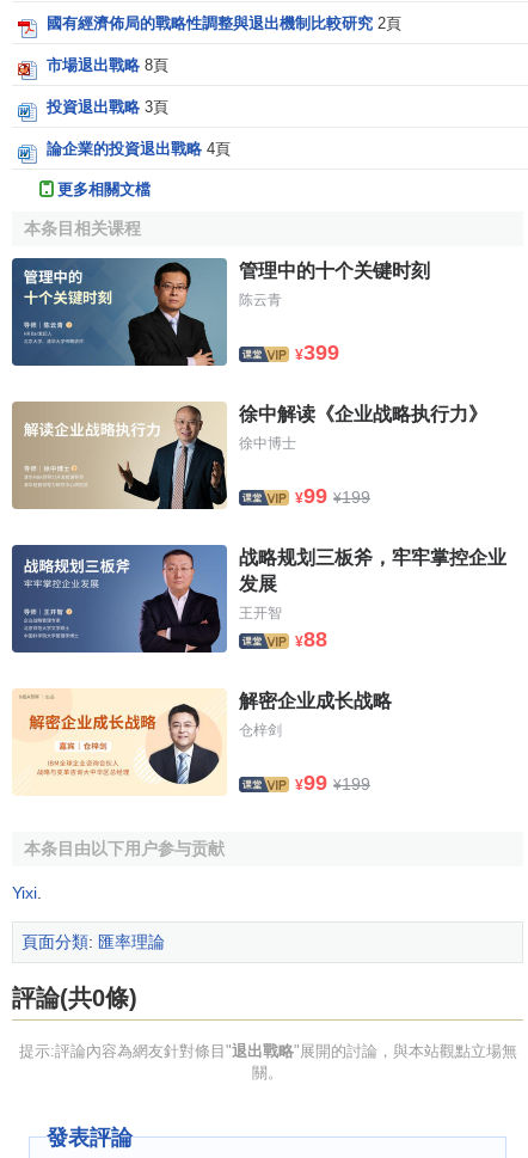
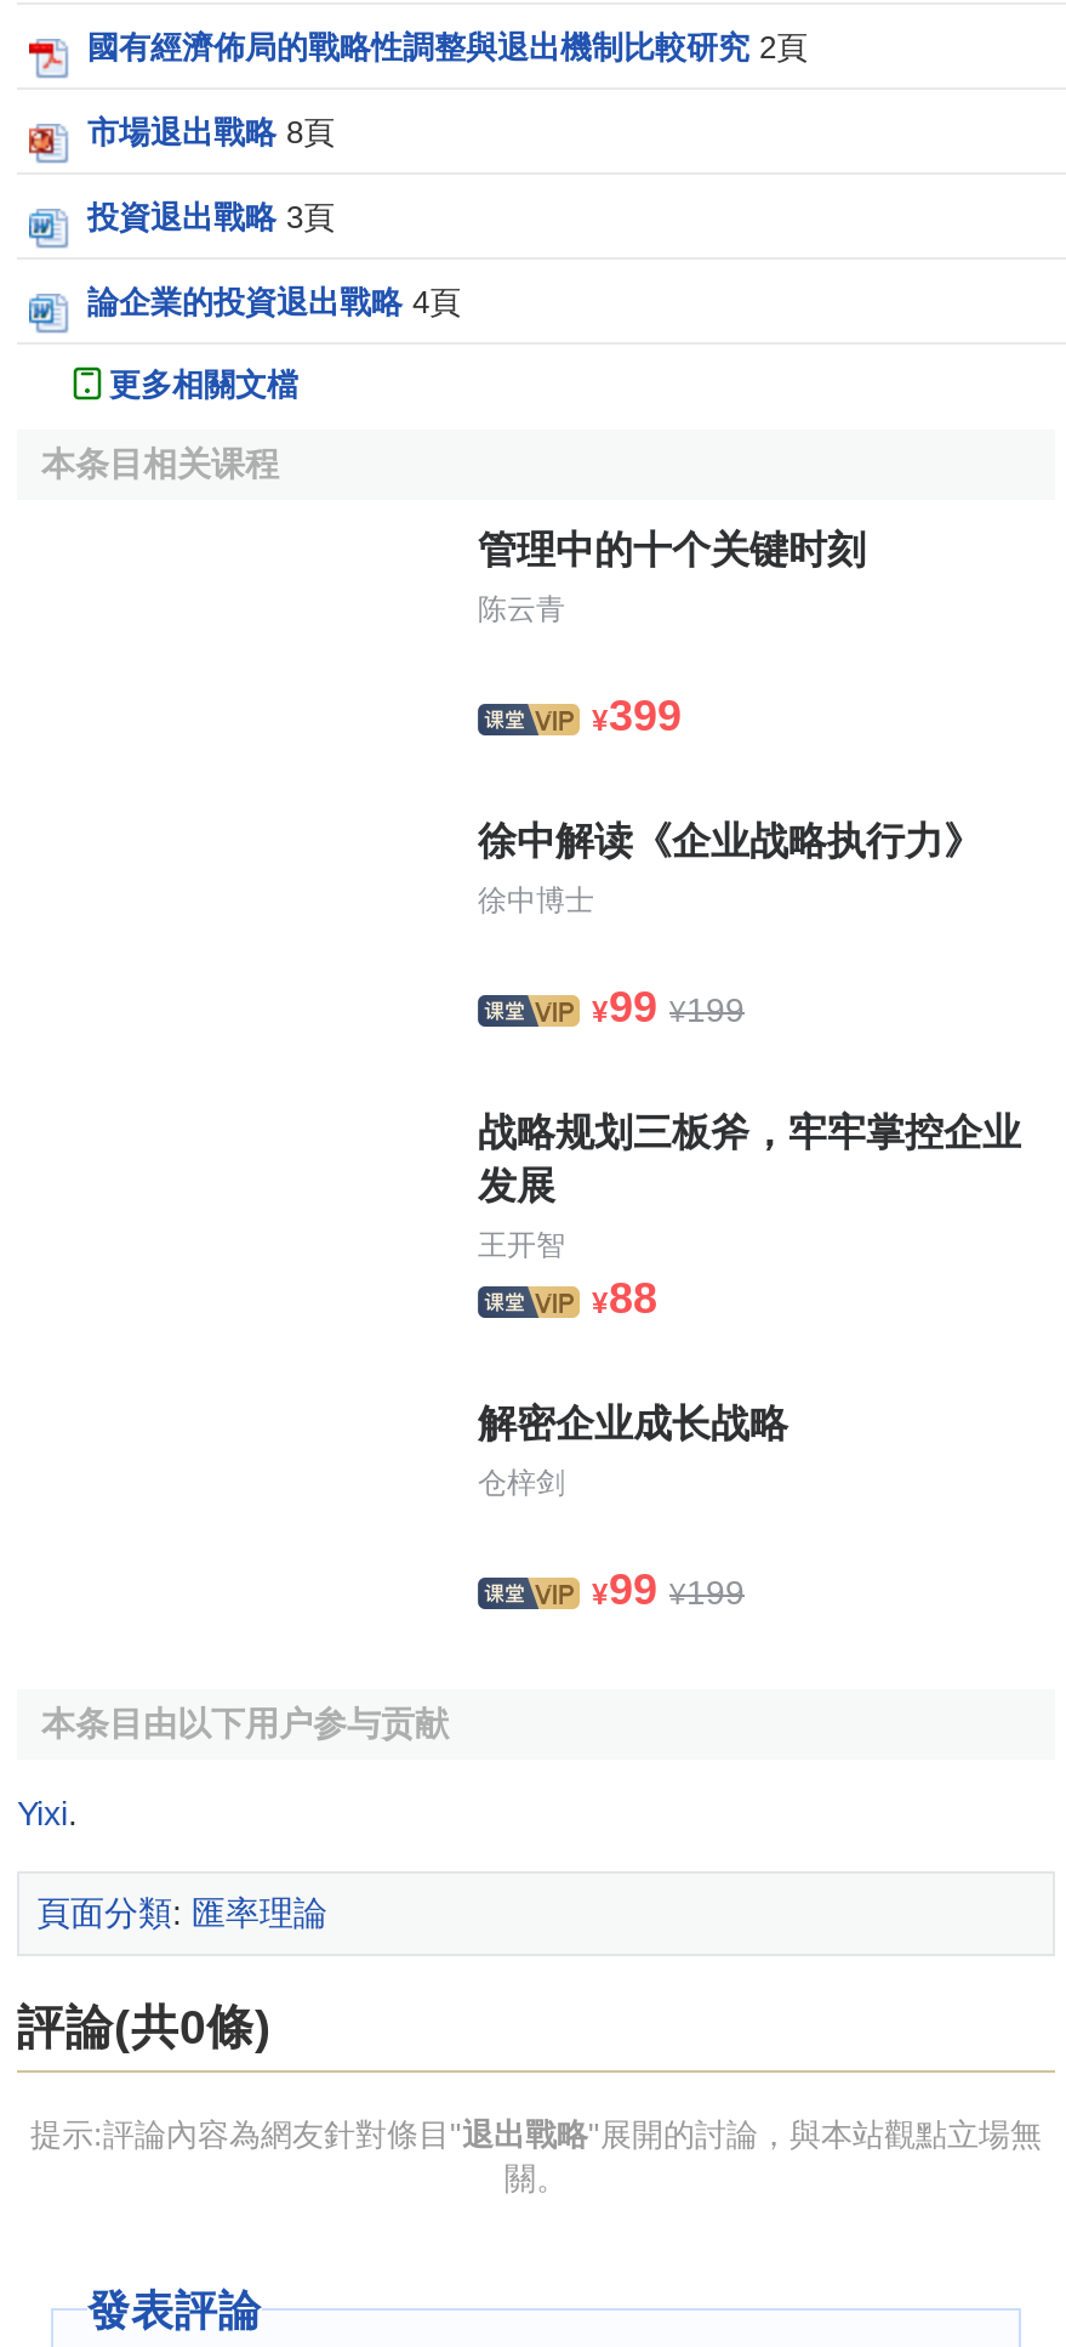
- [image]

- [image]

- [image]

- [image]
